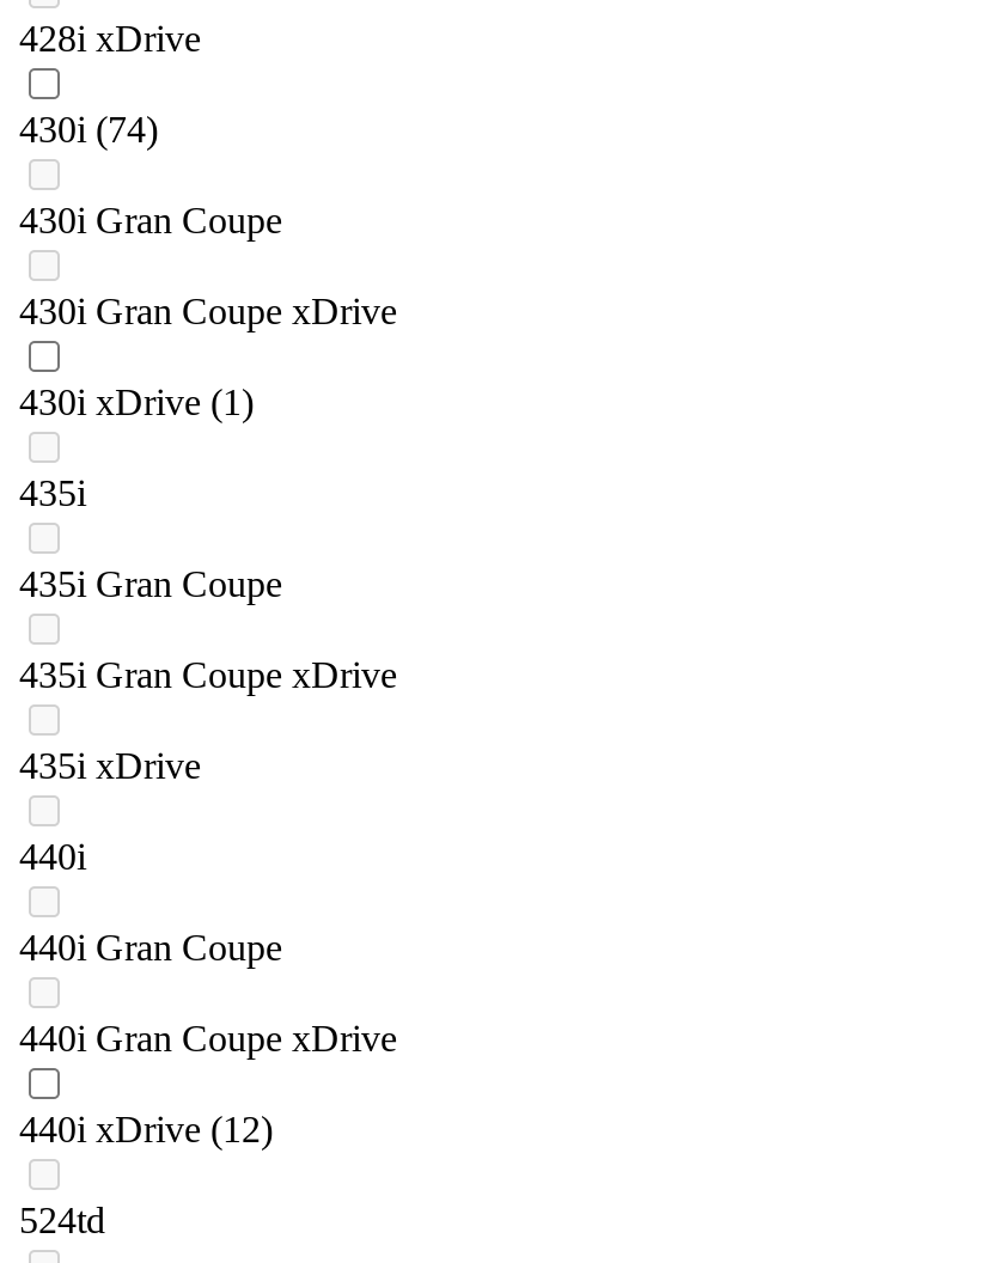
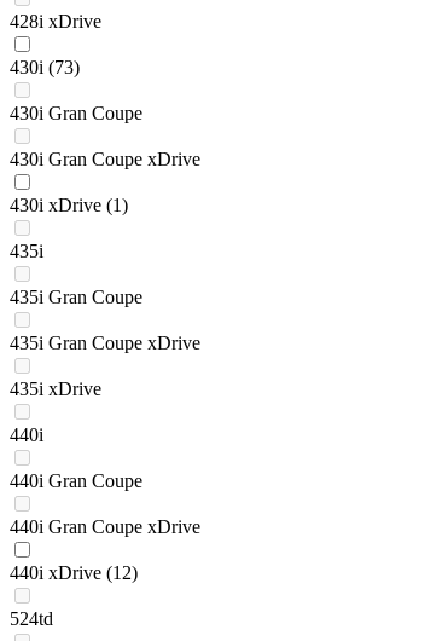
- 430i (74)
+ 430i (73)
